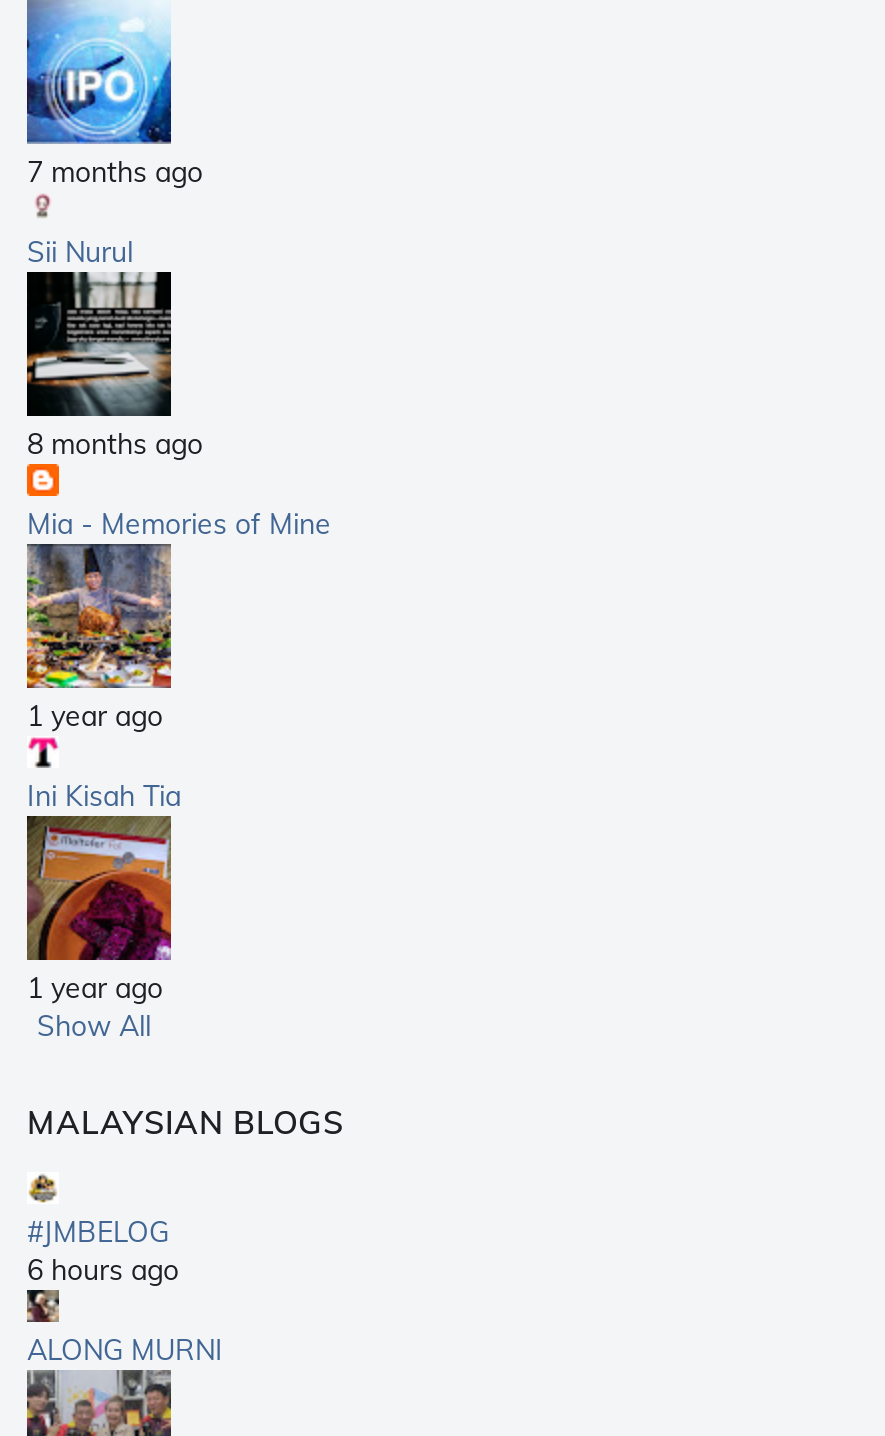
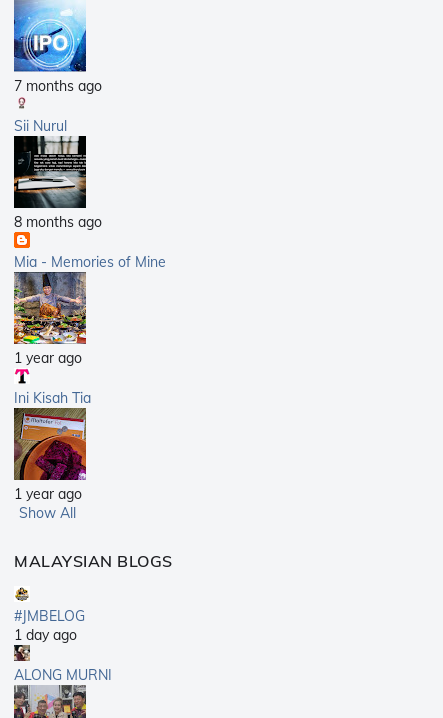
- 6 hours ago
+ 1 day ago
